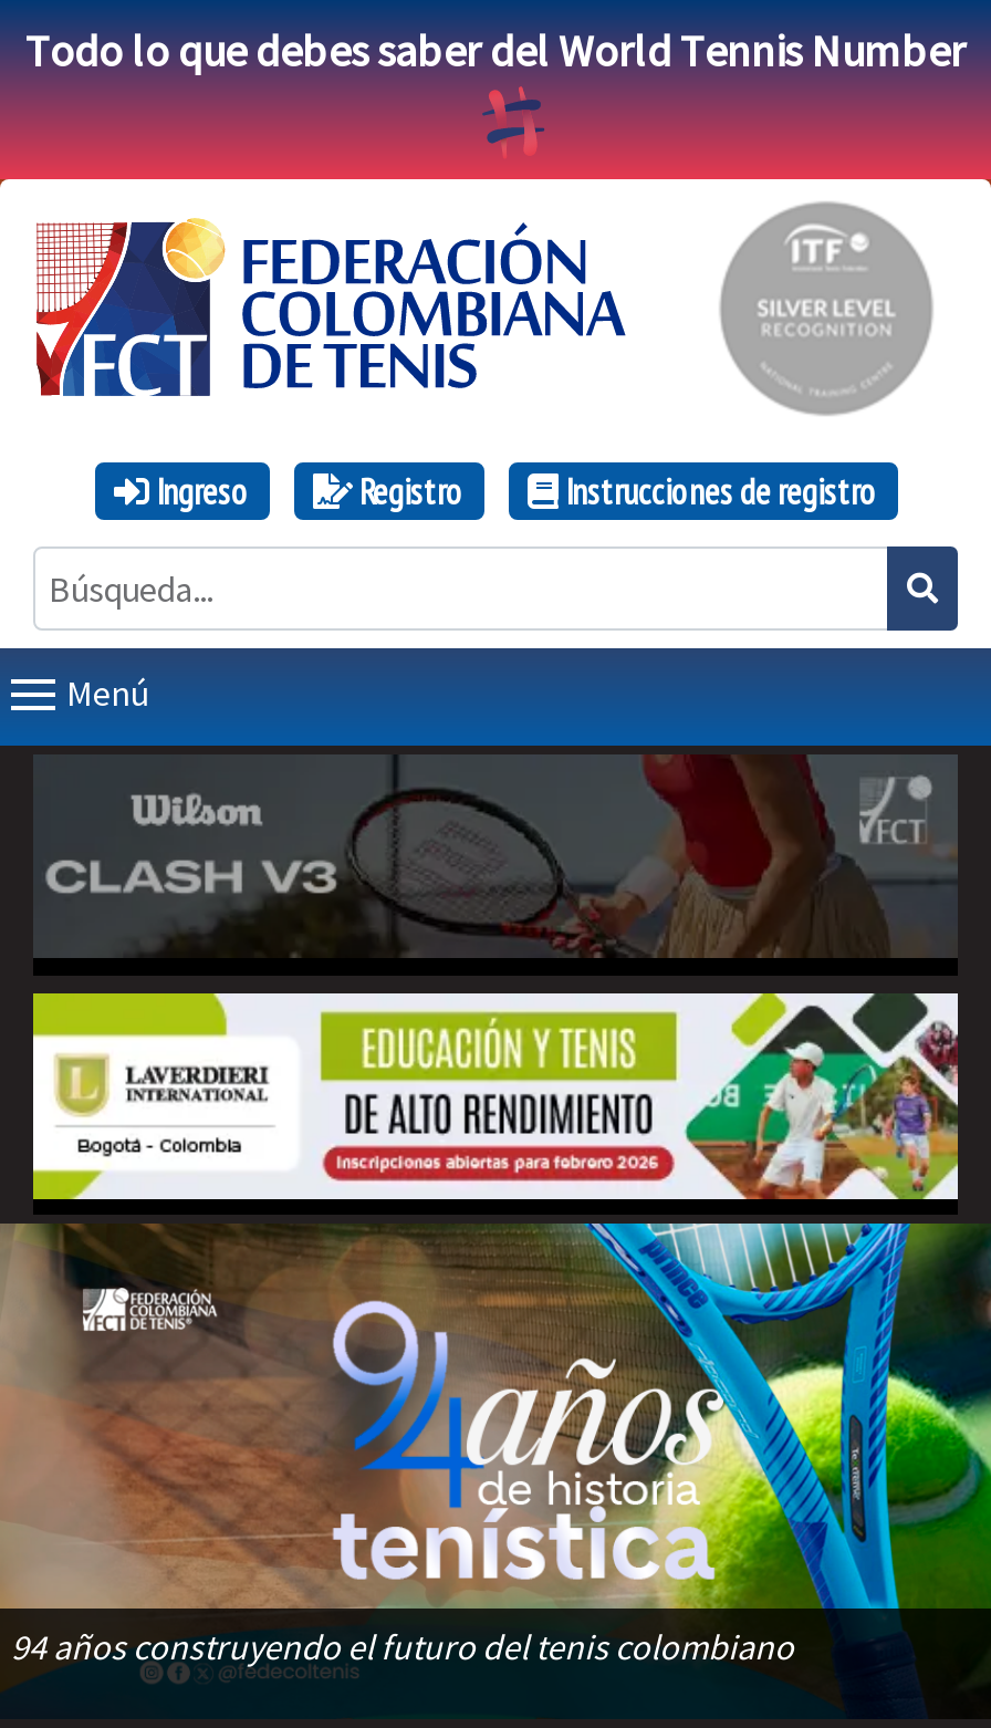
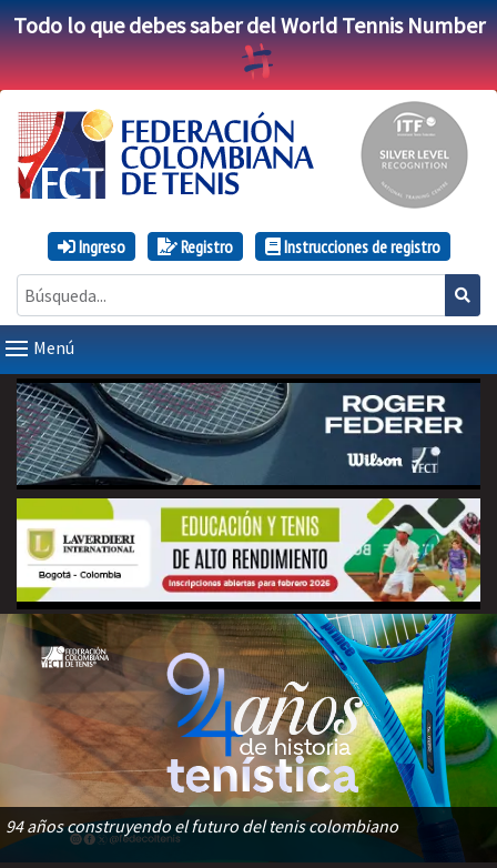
- [image]
+ [image]
